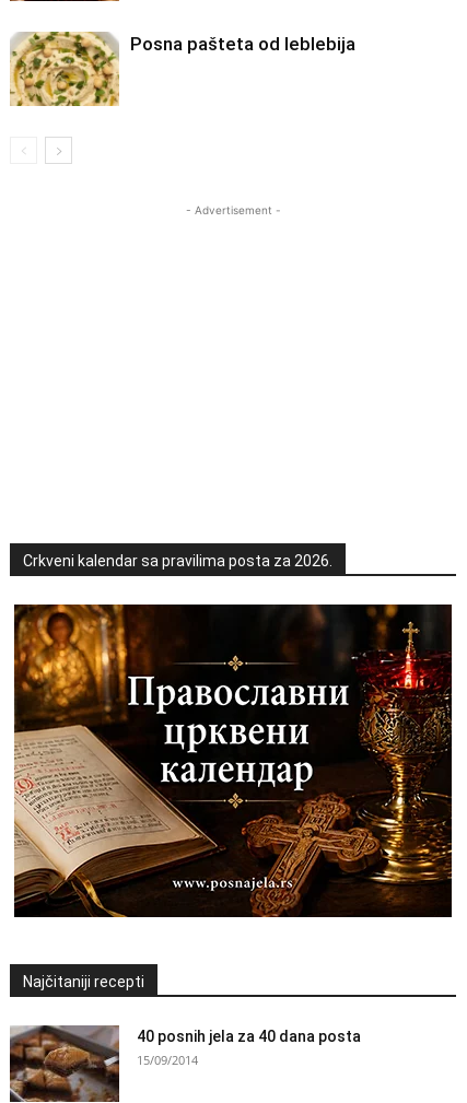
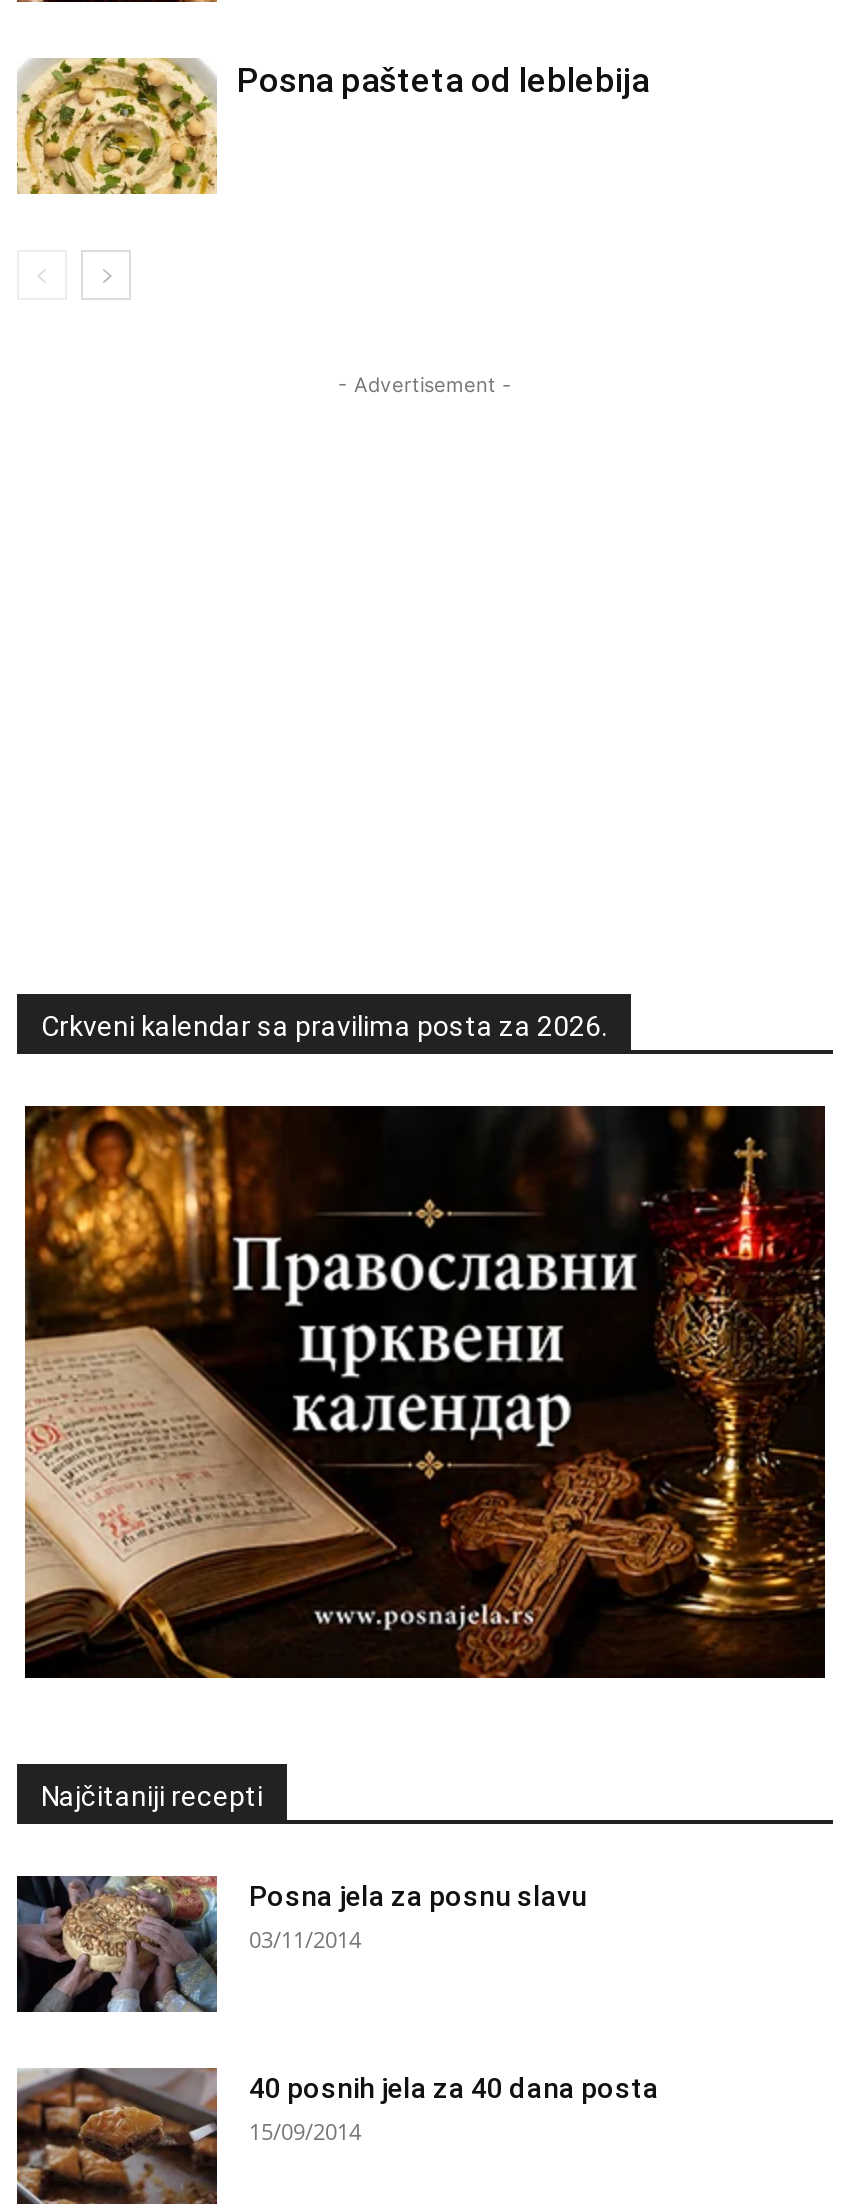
+ [image]
+ Posna jela za posnu slavu
+ 03/11/2014
